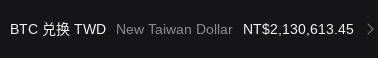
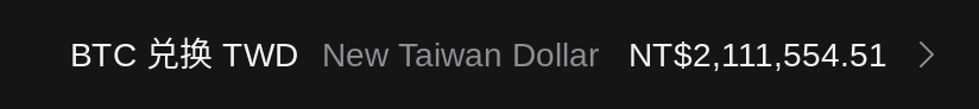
- BTC 兑换 TWD New Taiwan Dollar NT$2,130,613.45
+ BTC 兑换 TWD New Taiwan Dollar NT$2,111,554.51
